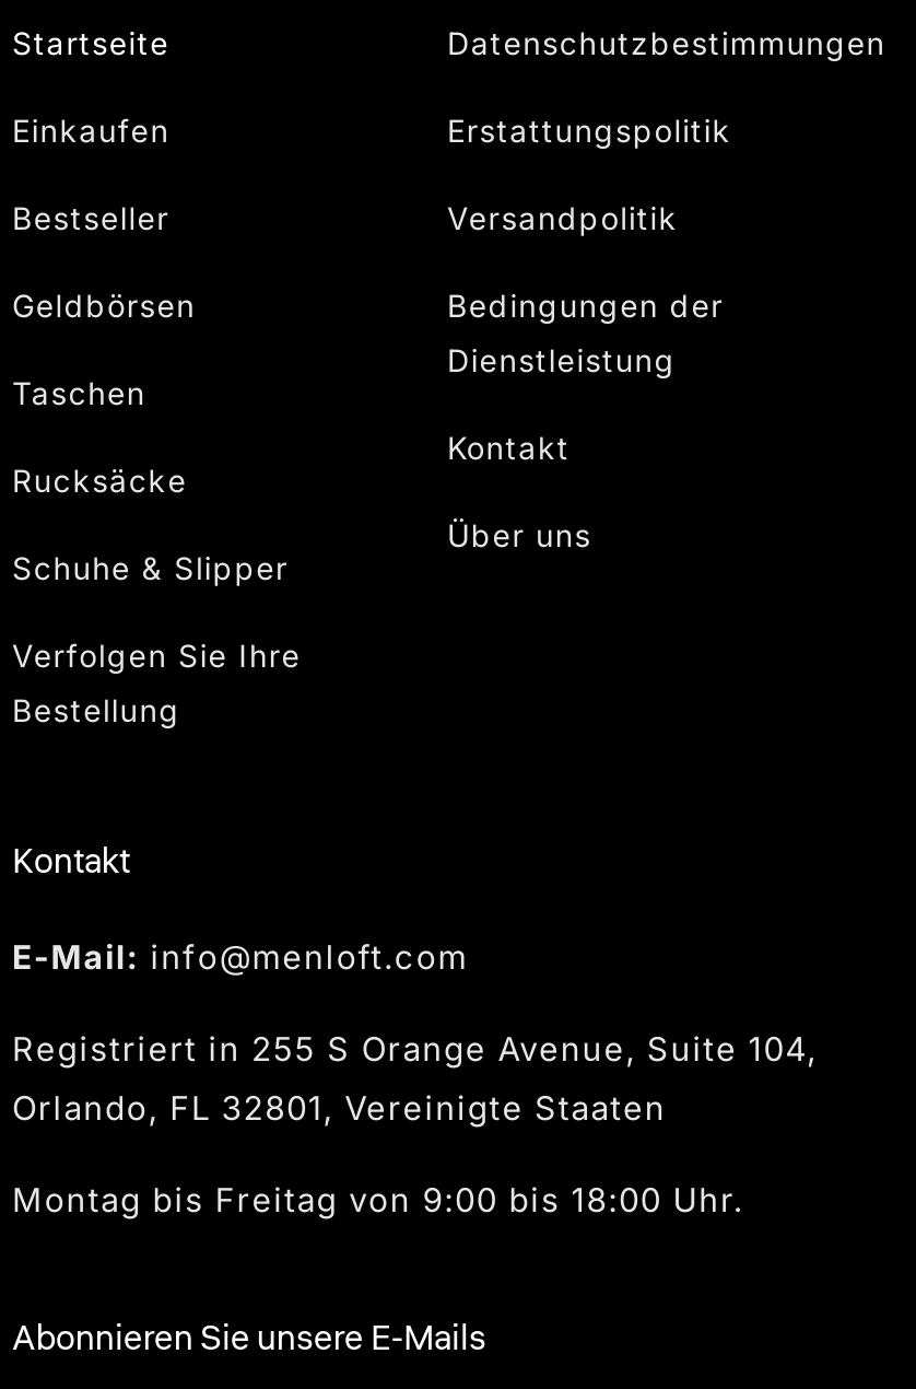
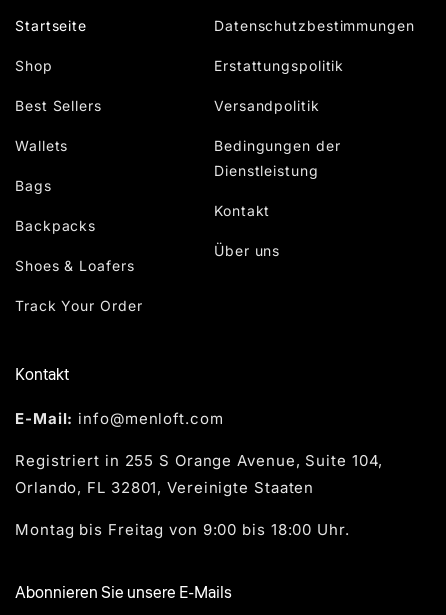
- Einkaufen
- Bestseller
- Geldbörsen
- Taschen
- Rucksäcke
- Schuhe & Slipper
- Verfolgen Sie Ihre
- Bestellung
+ Shop
+ Best Sellers
+ Wallets
+ Bags
+ Backpacks
+ Shoes & Loafers
+ Track Your Order
